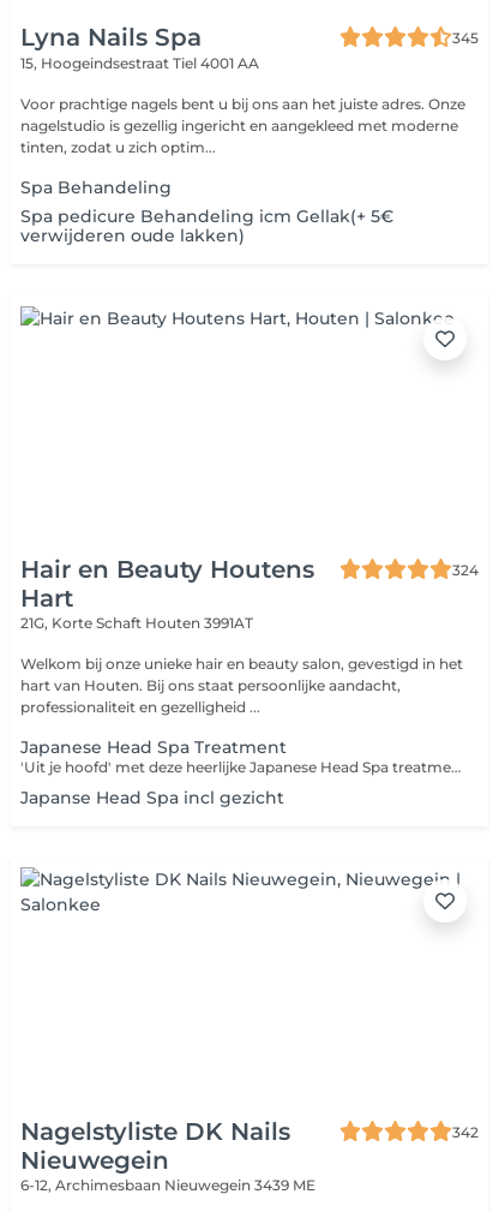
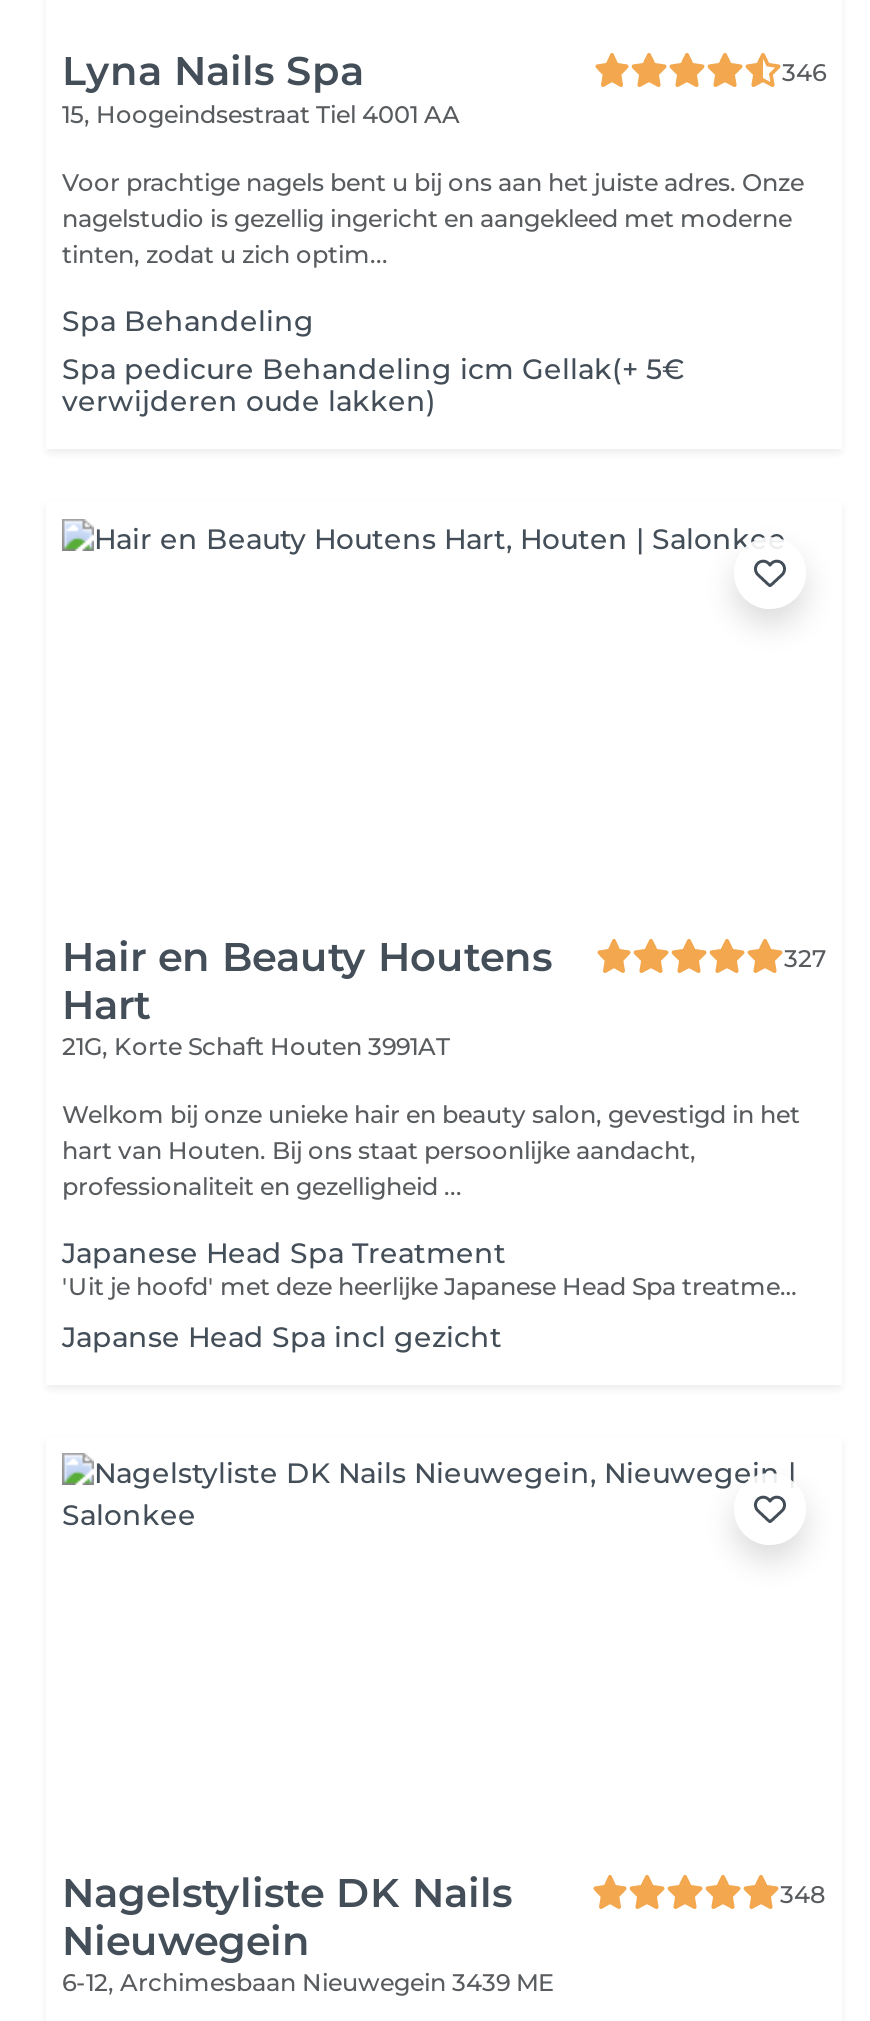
- 345
+ 346

- 324
+ 327

- 342
+ 348
